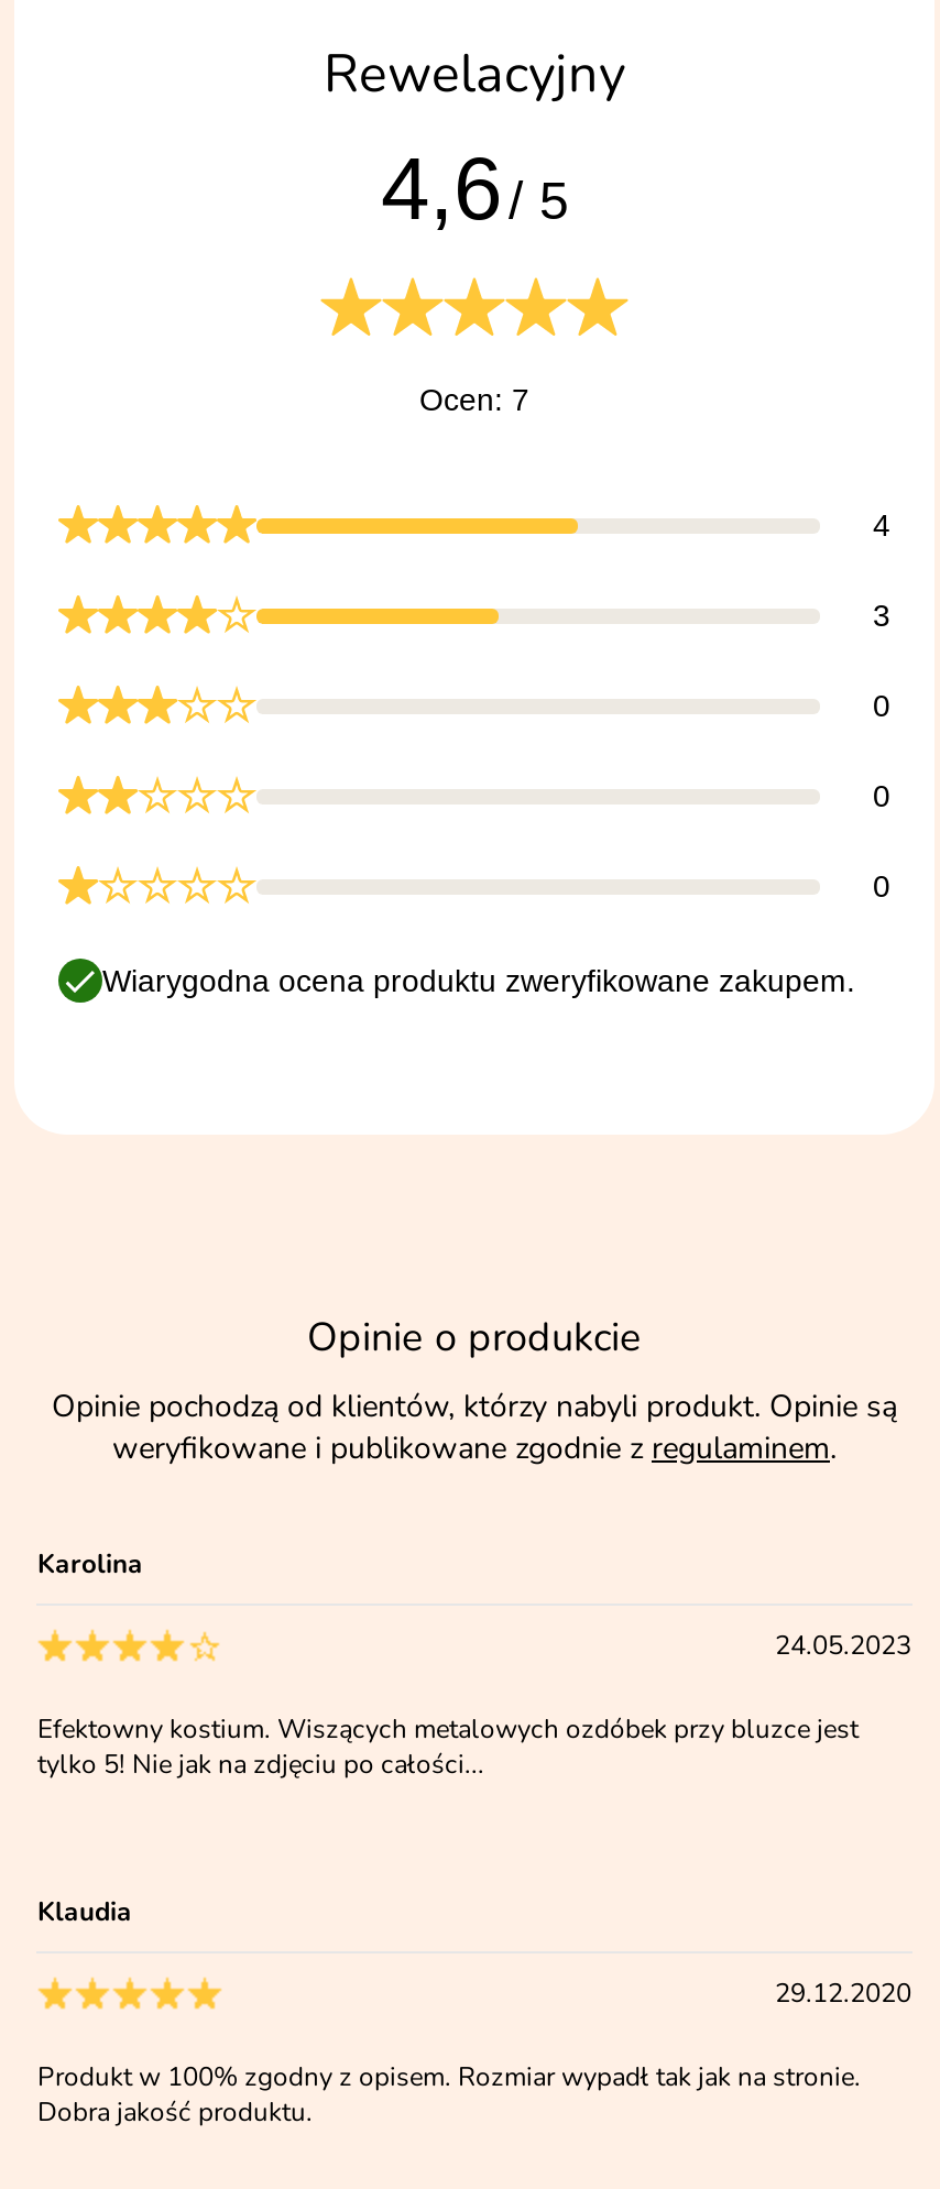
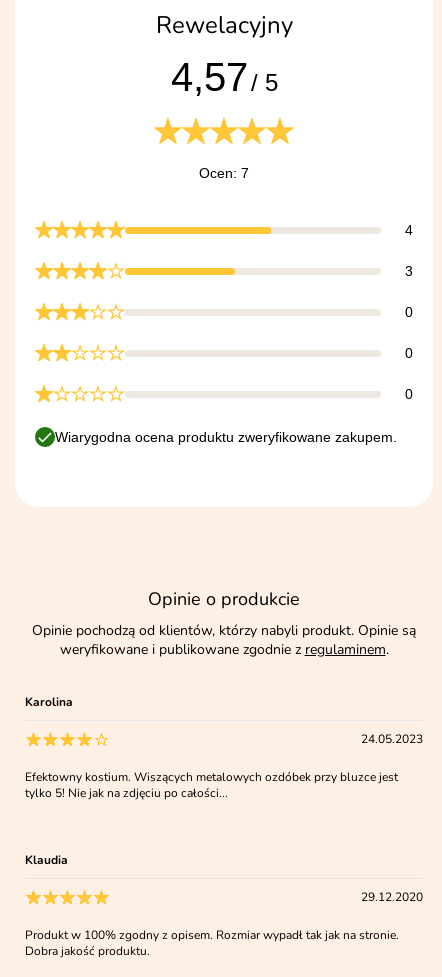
- 4,6 / 5
+ 4,57 / 5
